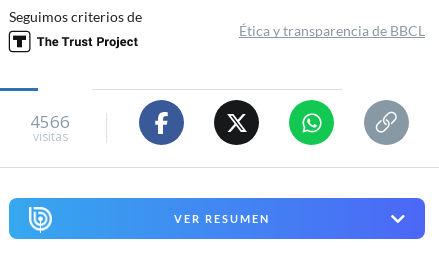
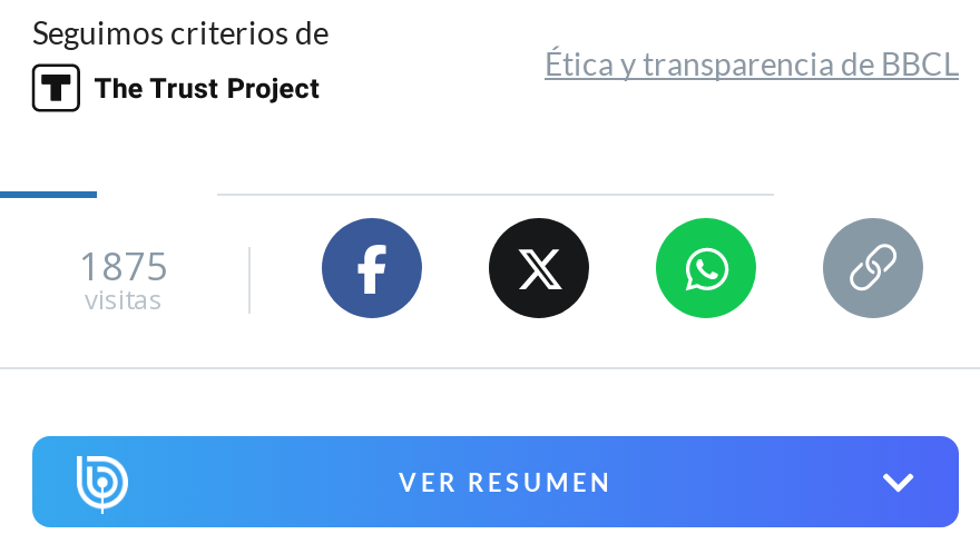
- 4566
+ 1875
